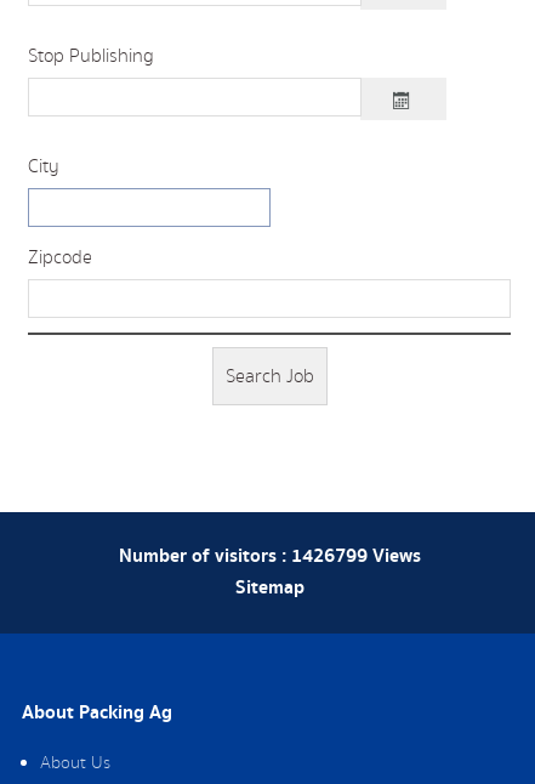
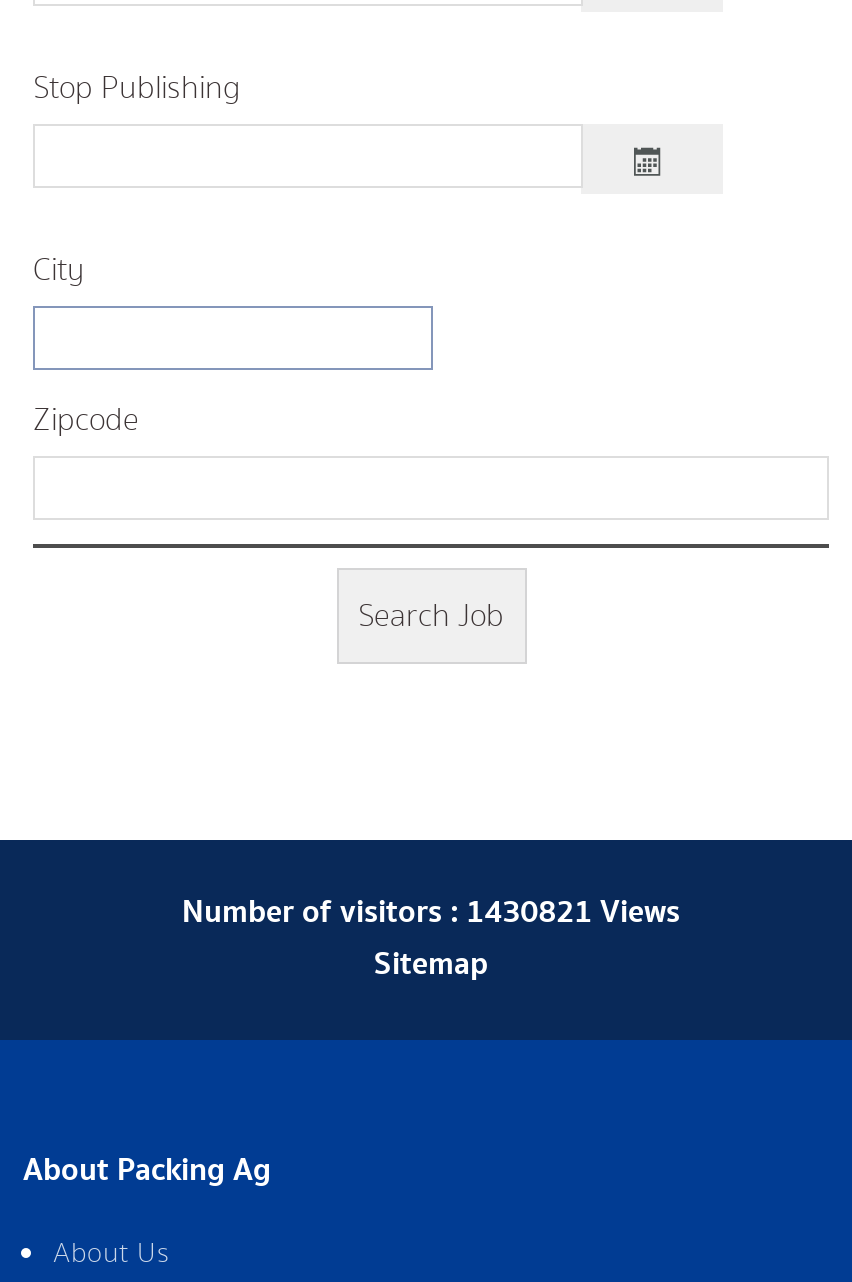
- Number of visitors : 1426799 Views
+ Number of visitors : 1430821 Views
